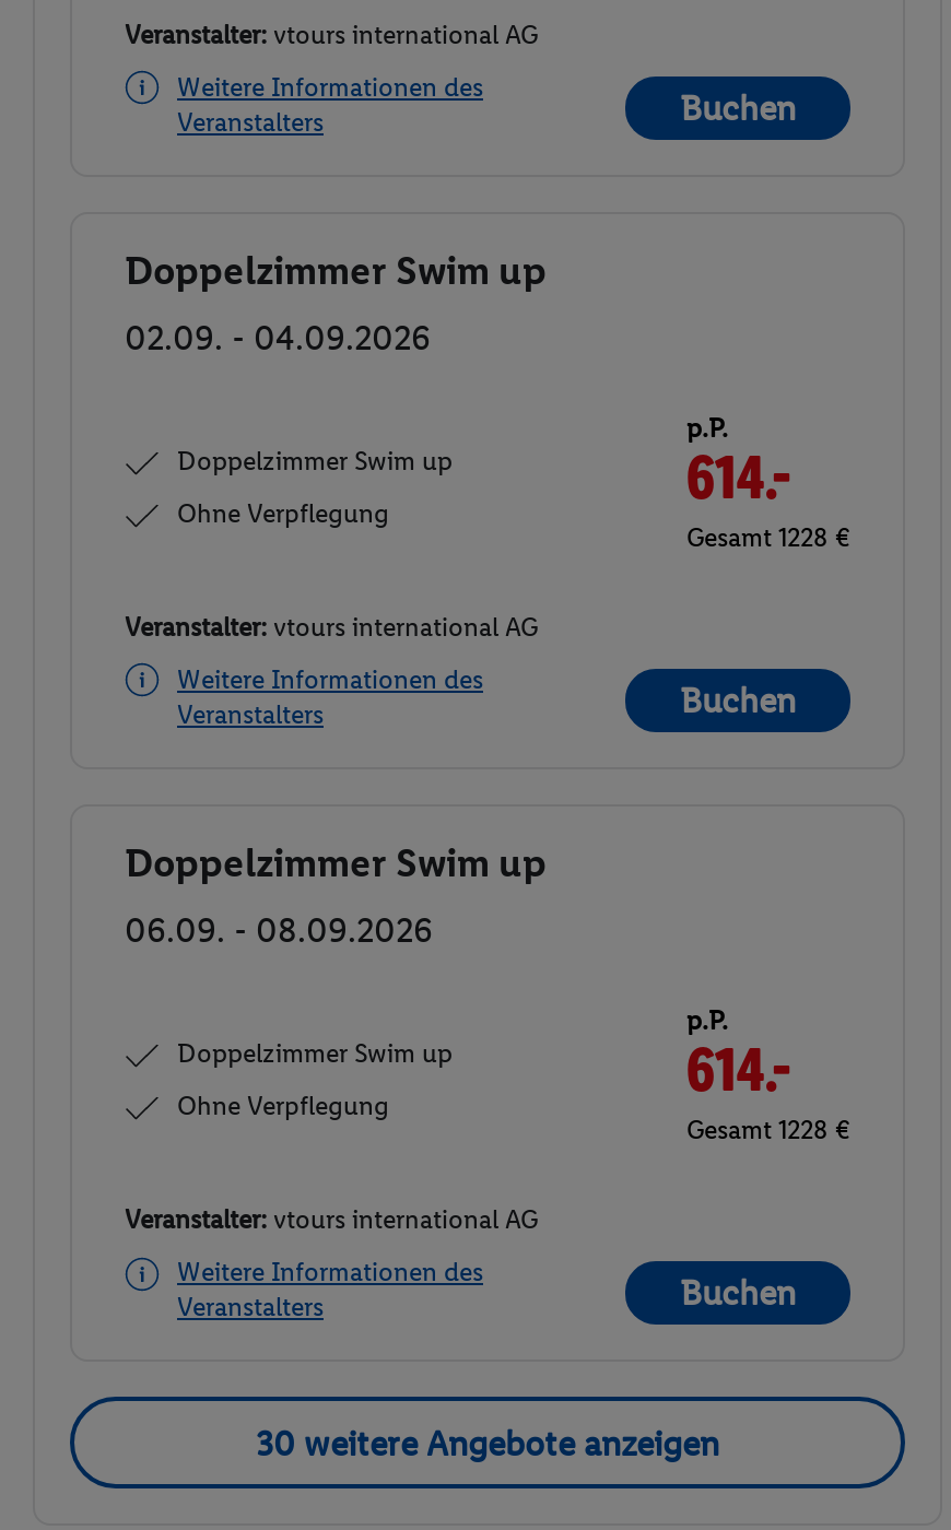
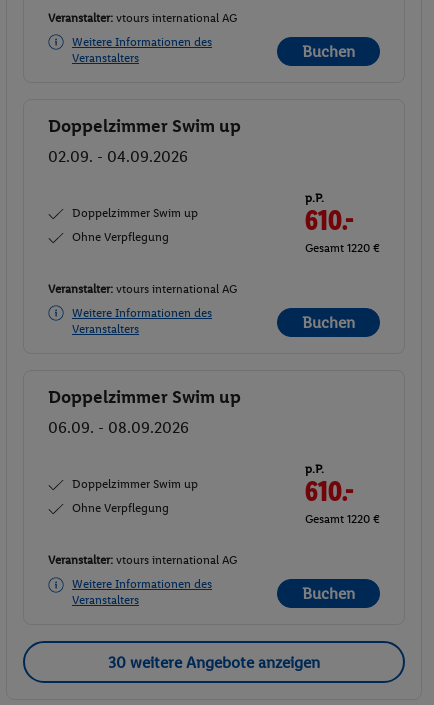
- 614.-
+ 610.-

- Gesamt 1228 €
+ Gesamt 1220 €

- 614.-
+ 610.-

- Gesamt 1228 €
+ Gesamt 1220 €
